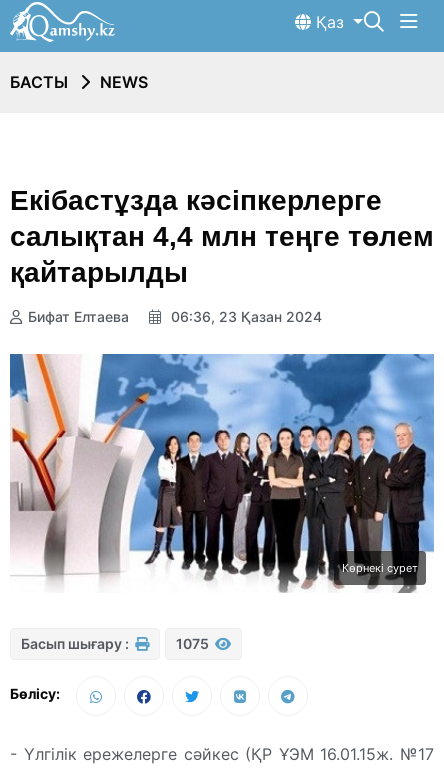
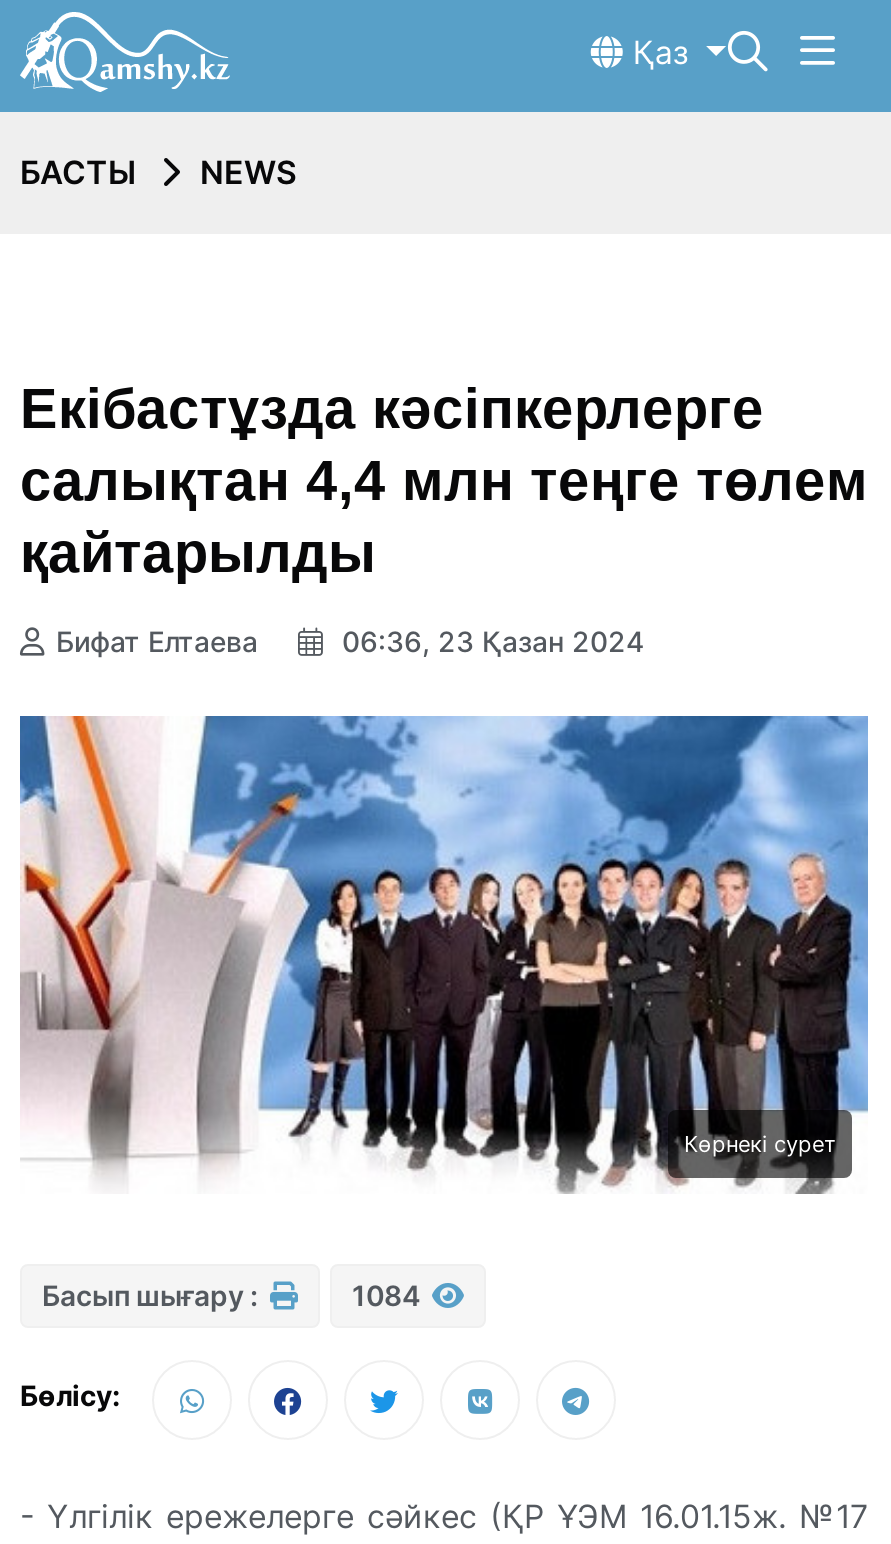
- 1075
+ 1084
